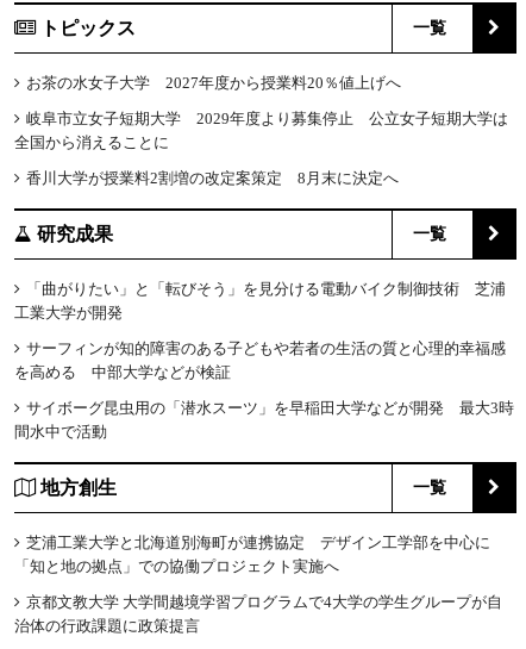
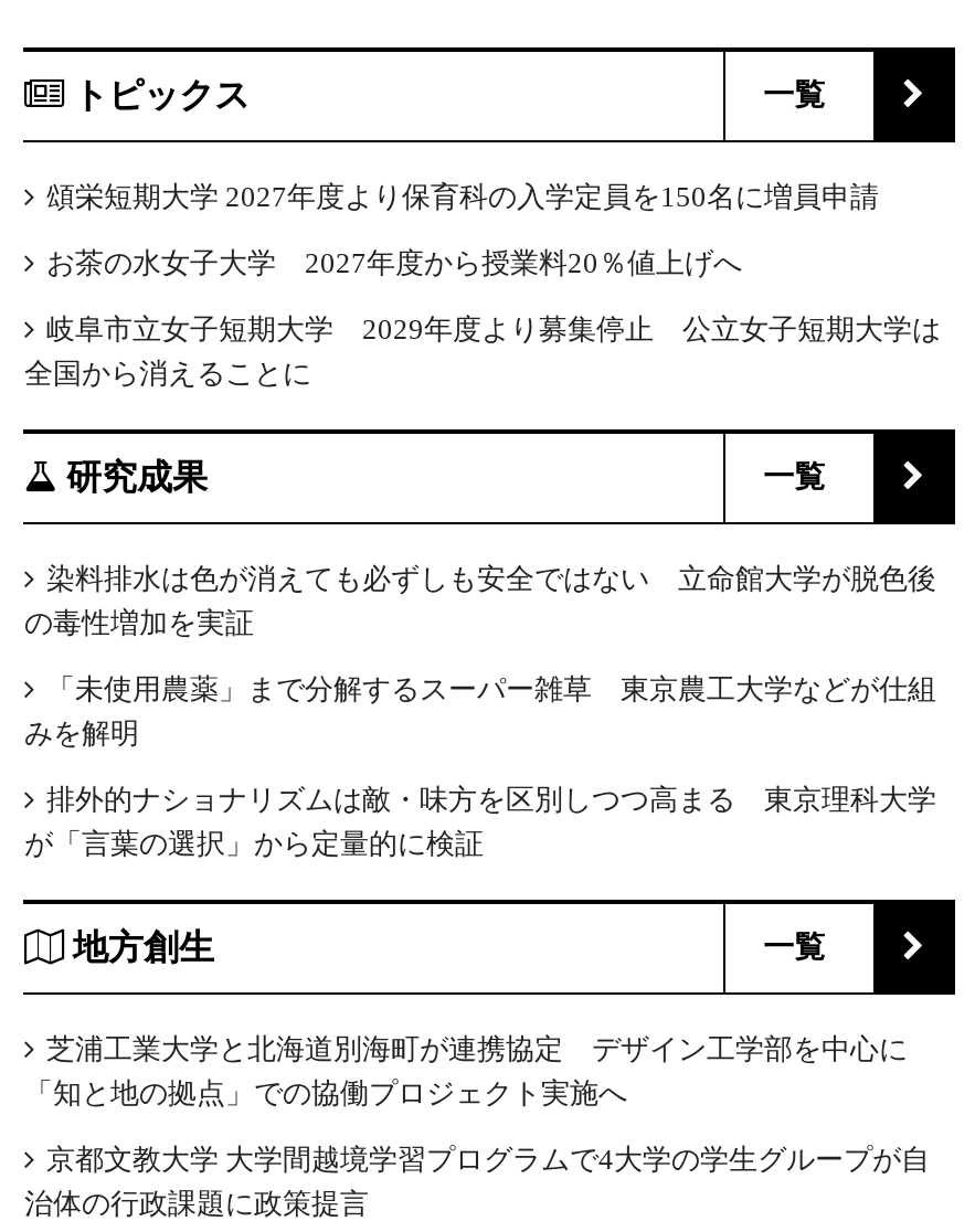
+ 頌栄短期大学 2027年度より保育科の入学定員を150名に増員申請

moved down: お茶の水女子大学 2027年度から授業料20％値上げへ | 岐阜市立女子短期大学 2029年度より募集停止 公立女子短期大学は | 全国から消えることに

- 香川大学が授業料2割増の改定案策定 8月末に決定へ

- 「曲がりたい」と「転びそう」を見分ける電動バイク制御技術 芝浦
- 工業大学が開発
+ 染料排水は色が消えても必ずしも安全ではない 立命館大学が脱色後
+ の毒性増加を実証

- サーフィンが知的障害のある子どもや若者の生活の質と心理的幸福感
- を高める 中部大学などが検証
+ 「未使用農薬」まで分解するスーパー雑草 東京農工大学などが仕組
+ みを解明

- サイボーグ昆虫用の「潜水スーツ」を早稲田大学などが開発 最大3時
- 間水中で活動
+ 排外的ナショナリズムは敵・味方を区別しつつ高まる 東京理科大学
+ が「言葉の選択」から定量的に検証
